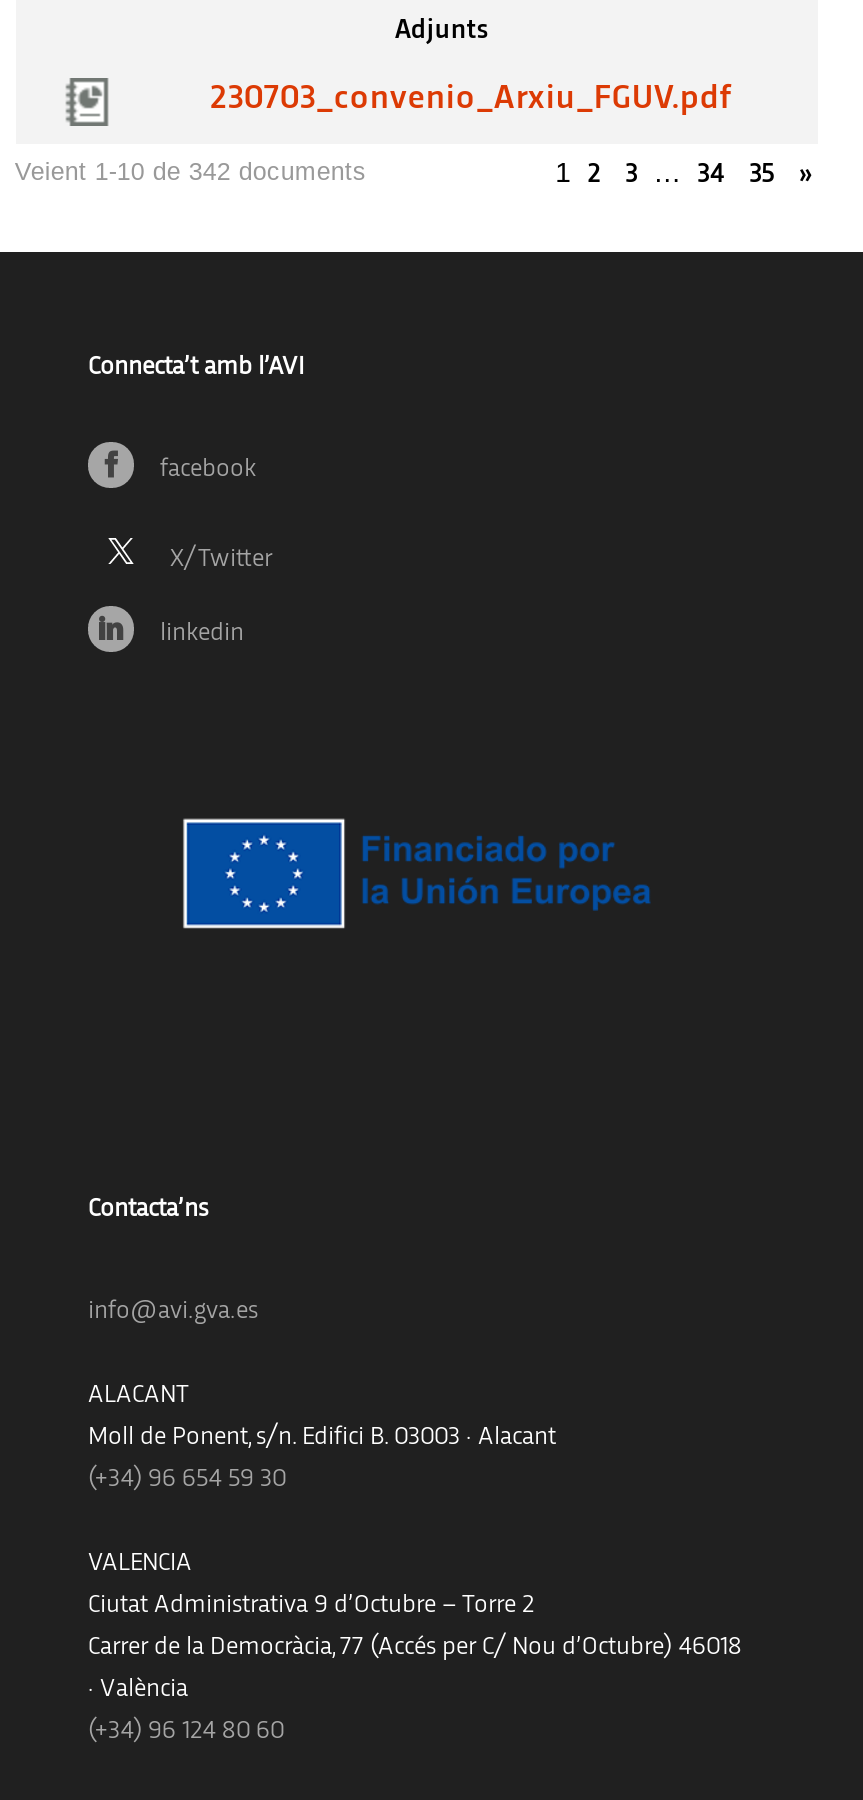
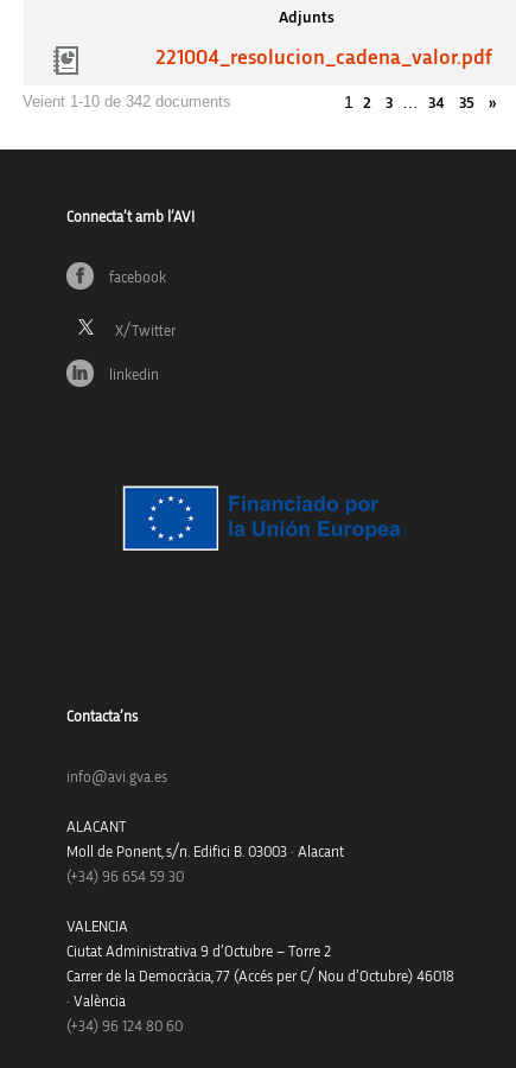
- 230703_convenio_Arxiu_FGUV.pdf
+ 221004_resolucion_cadena_valor.pdf
